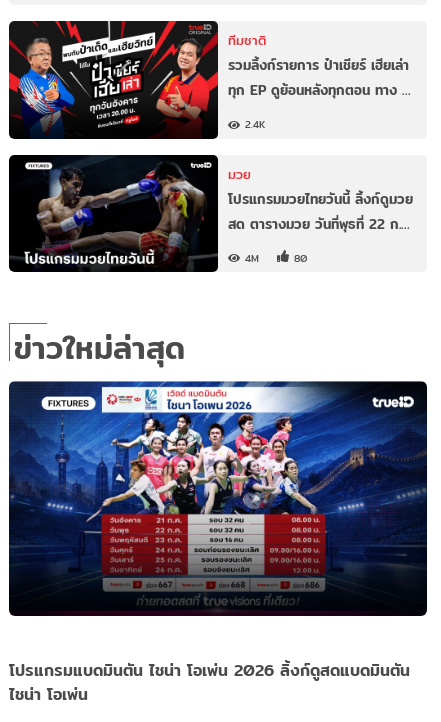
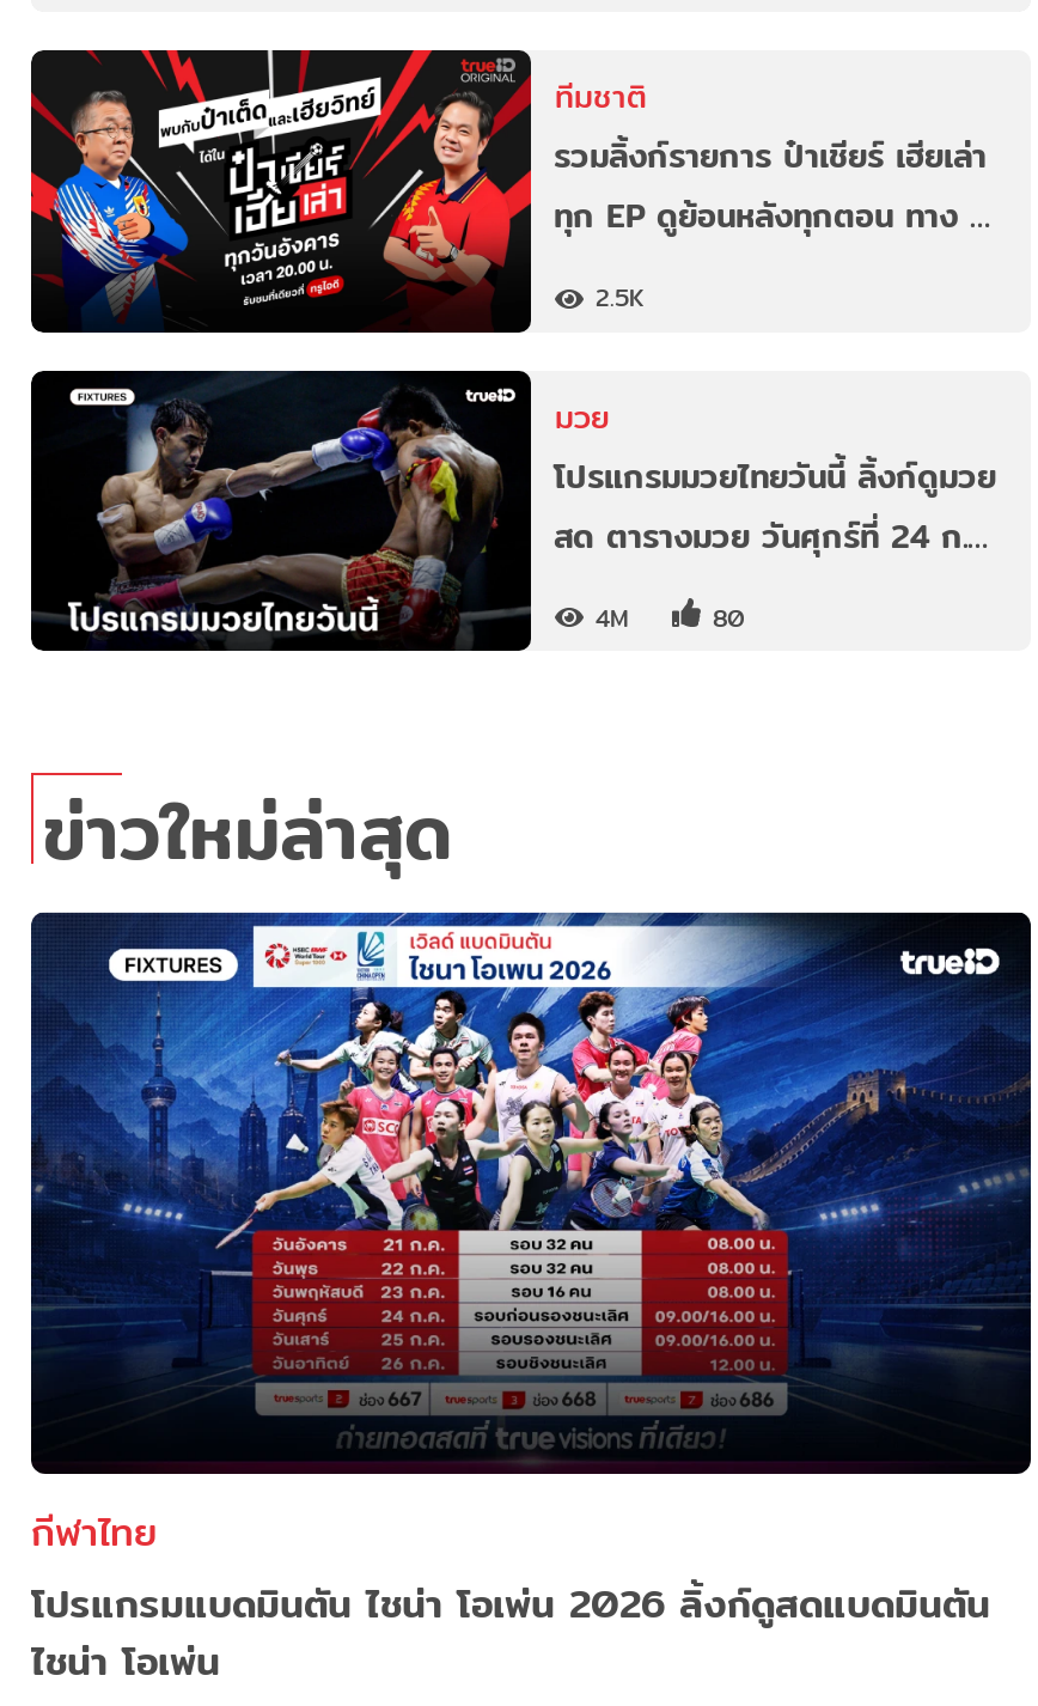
- 2.4K
+ 2.5K

- สด ตารางมวย วันที่พุธที่ 22 ก.…
+ สด ตารางมวย วันศุกร์ที่ 24 ก.…

+ กีฬาไทย
